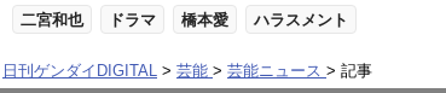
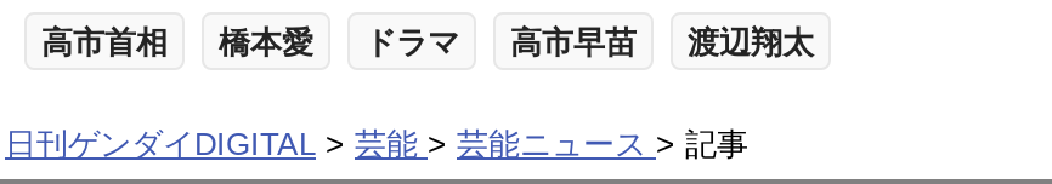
- 二宮和也
+ 高市首相
+ 橋本愛

- 橋本愛
- ハラスメント
+ 高市早苗
+ 渡辺翔太
